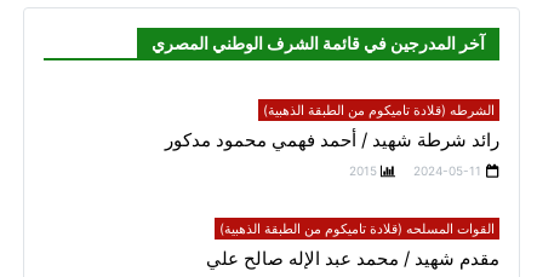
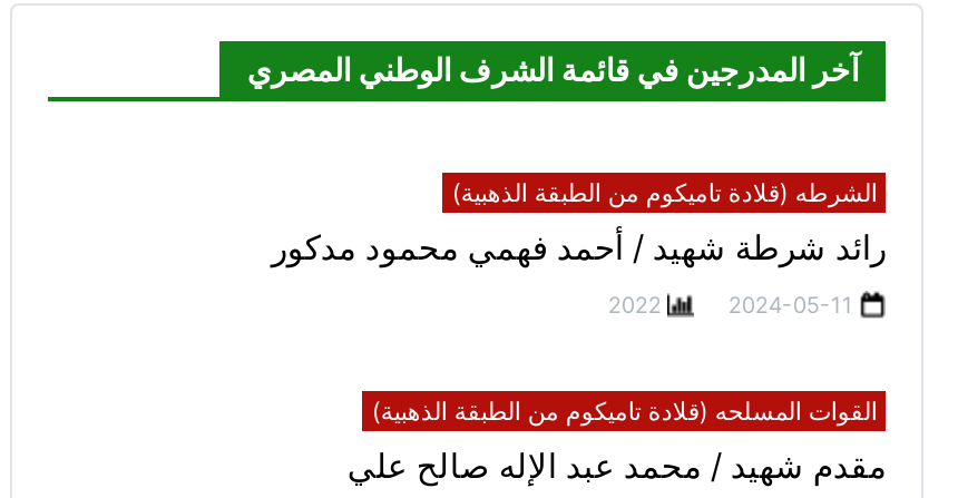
- 2015
+ 2022
